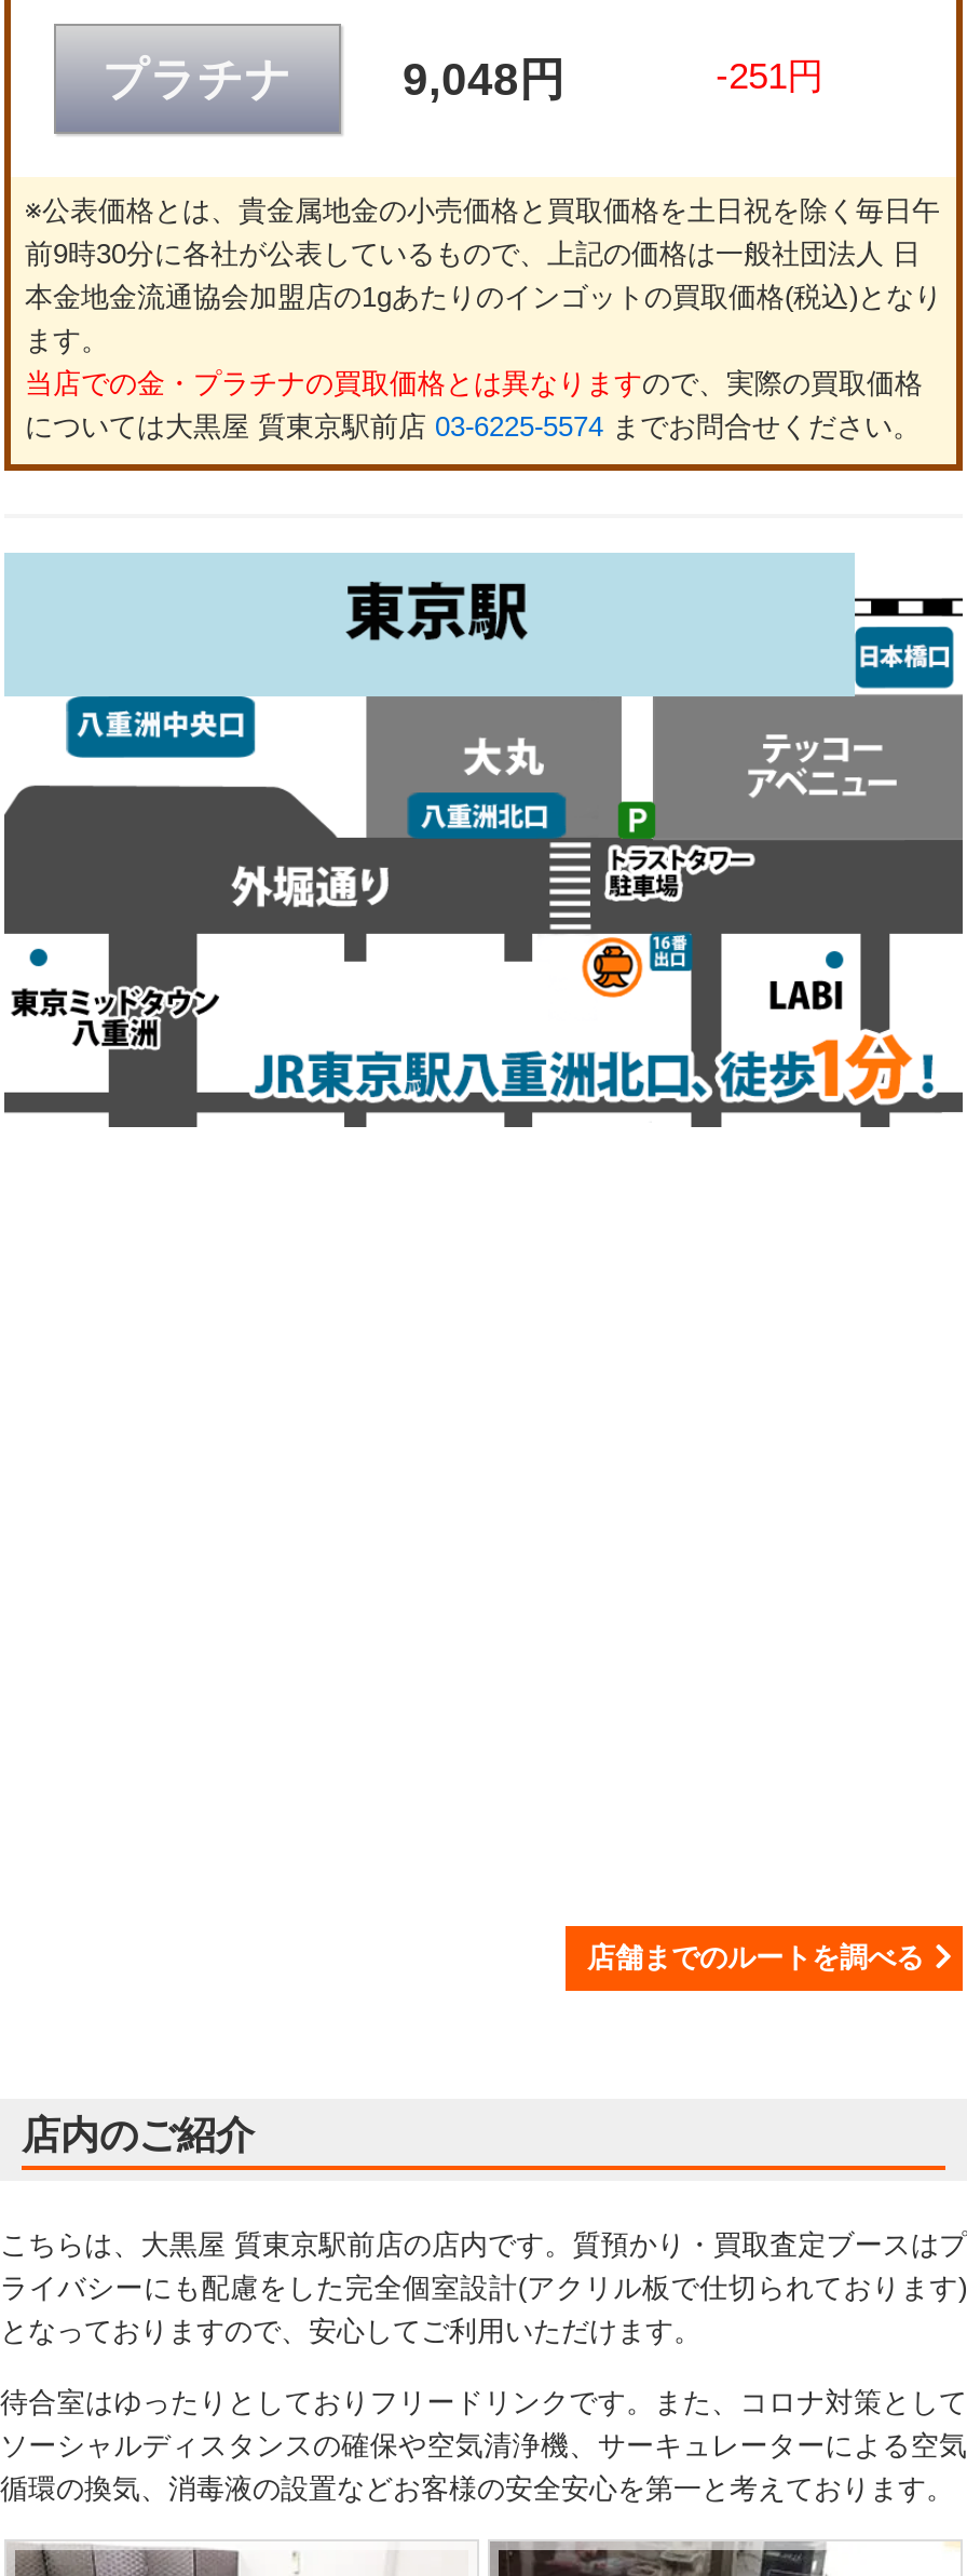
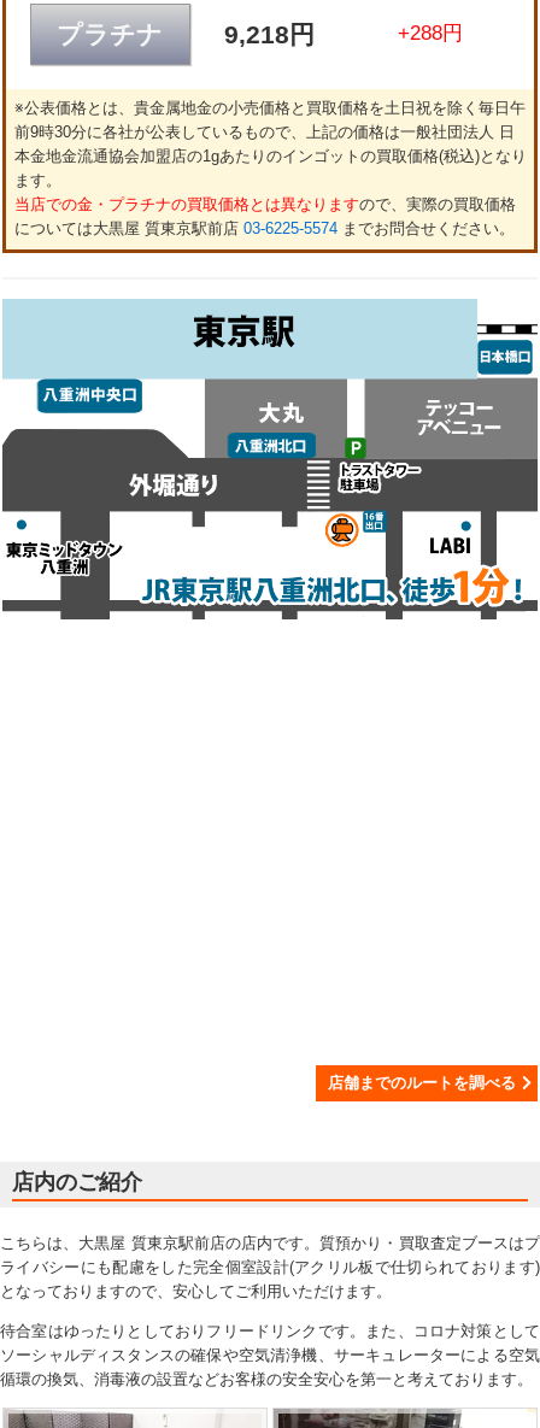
- 9,048円
+ 9,218円

- -251円
+ +288円
